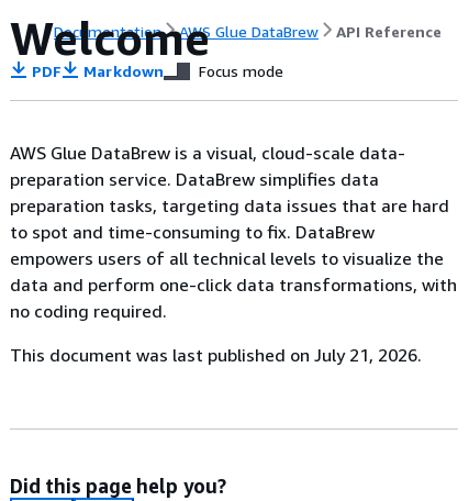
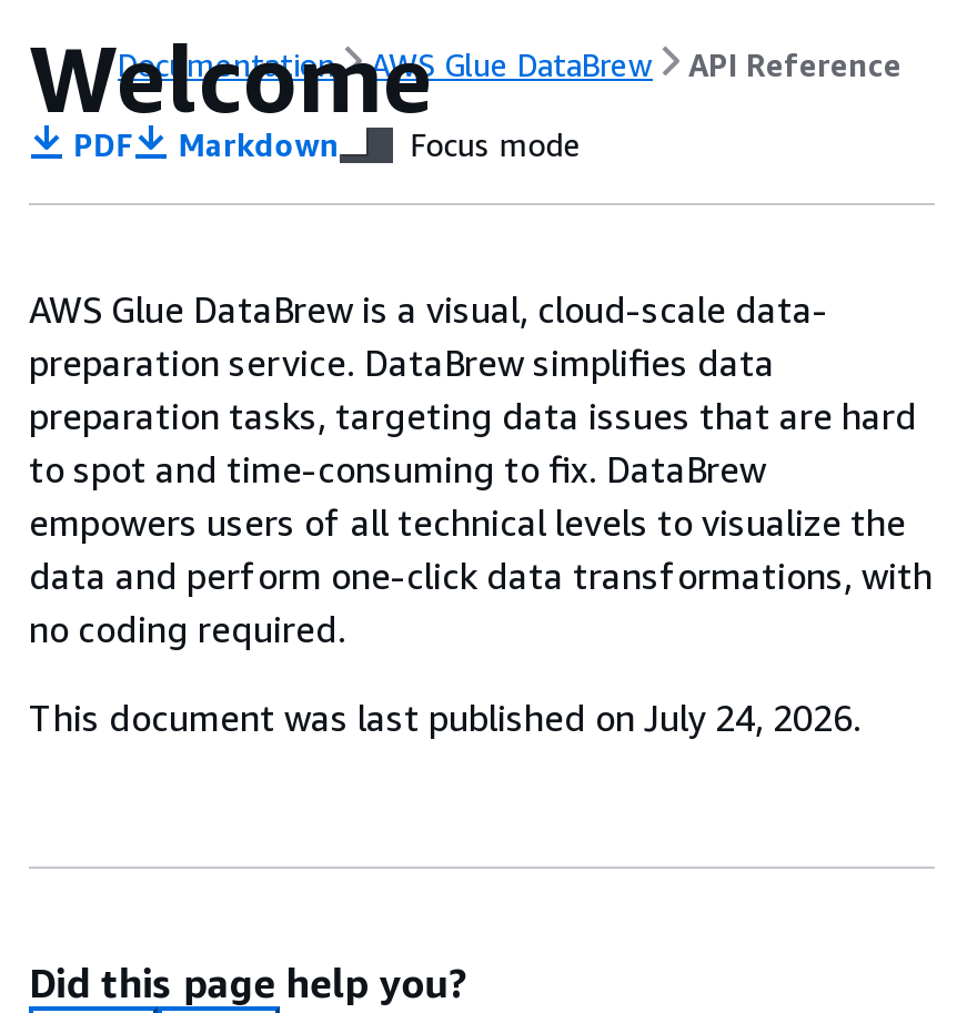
- This document was last published on July 21, 2026.
+ This document was last published on July 24, 2026.
